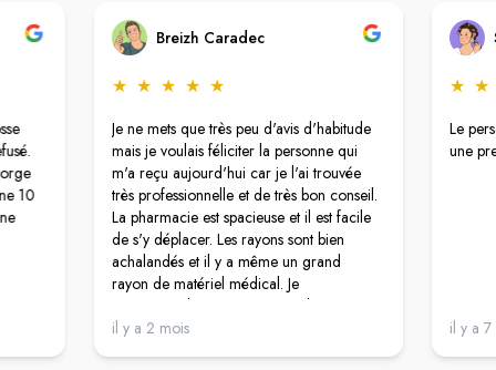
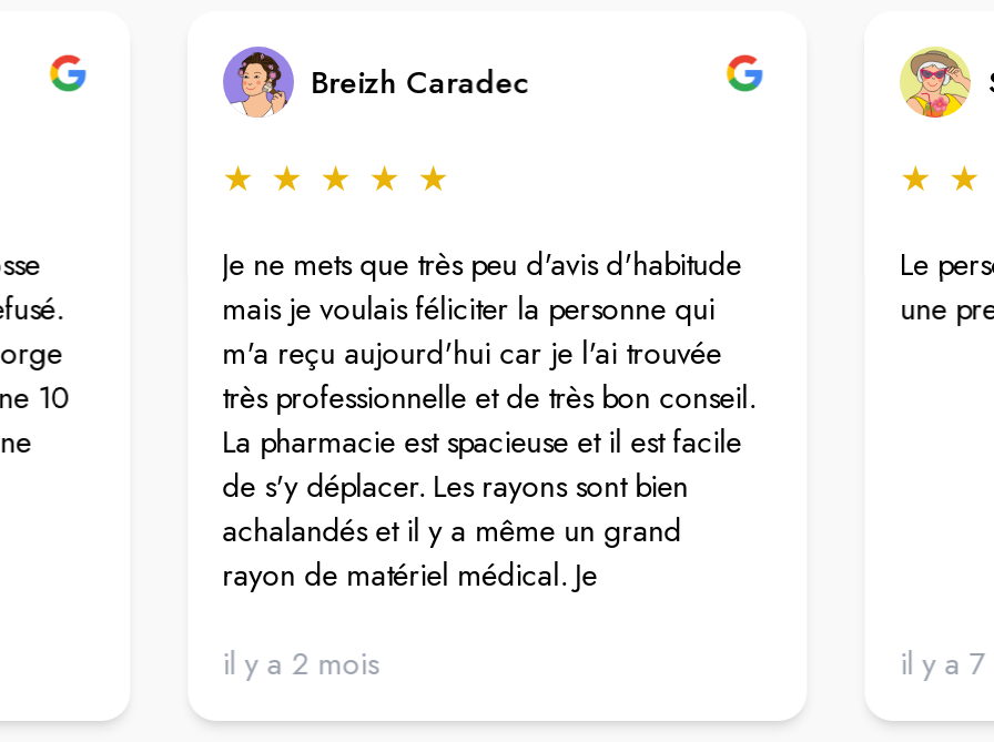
- [image]
+ [image]

- [image]
+ [image]
